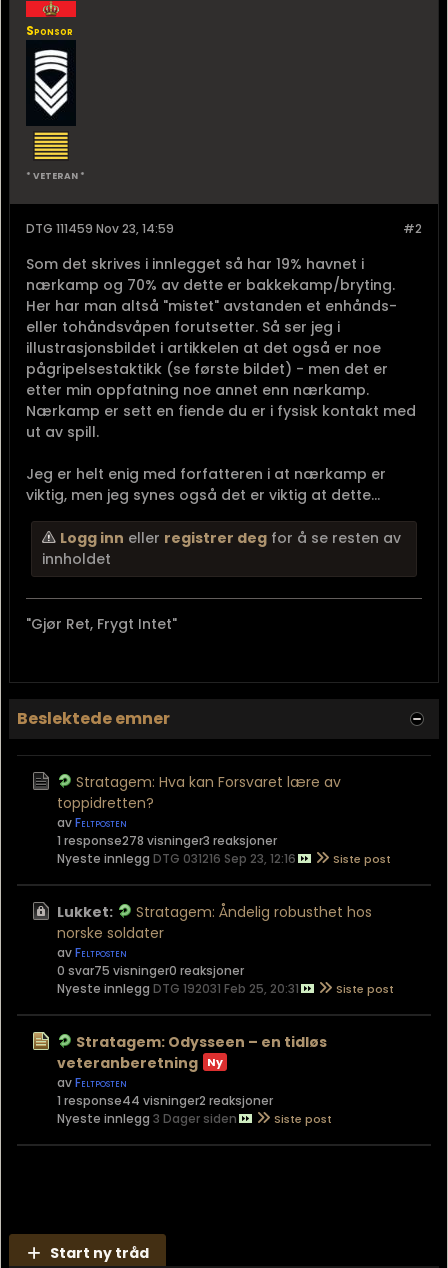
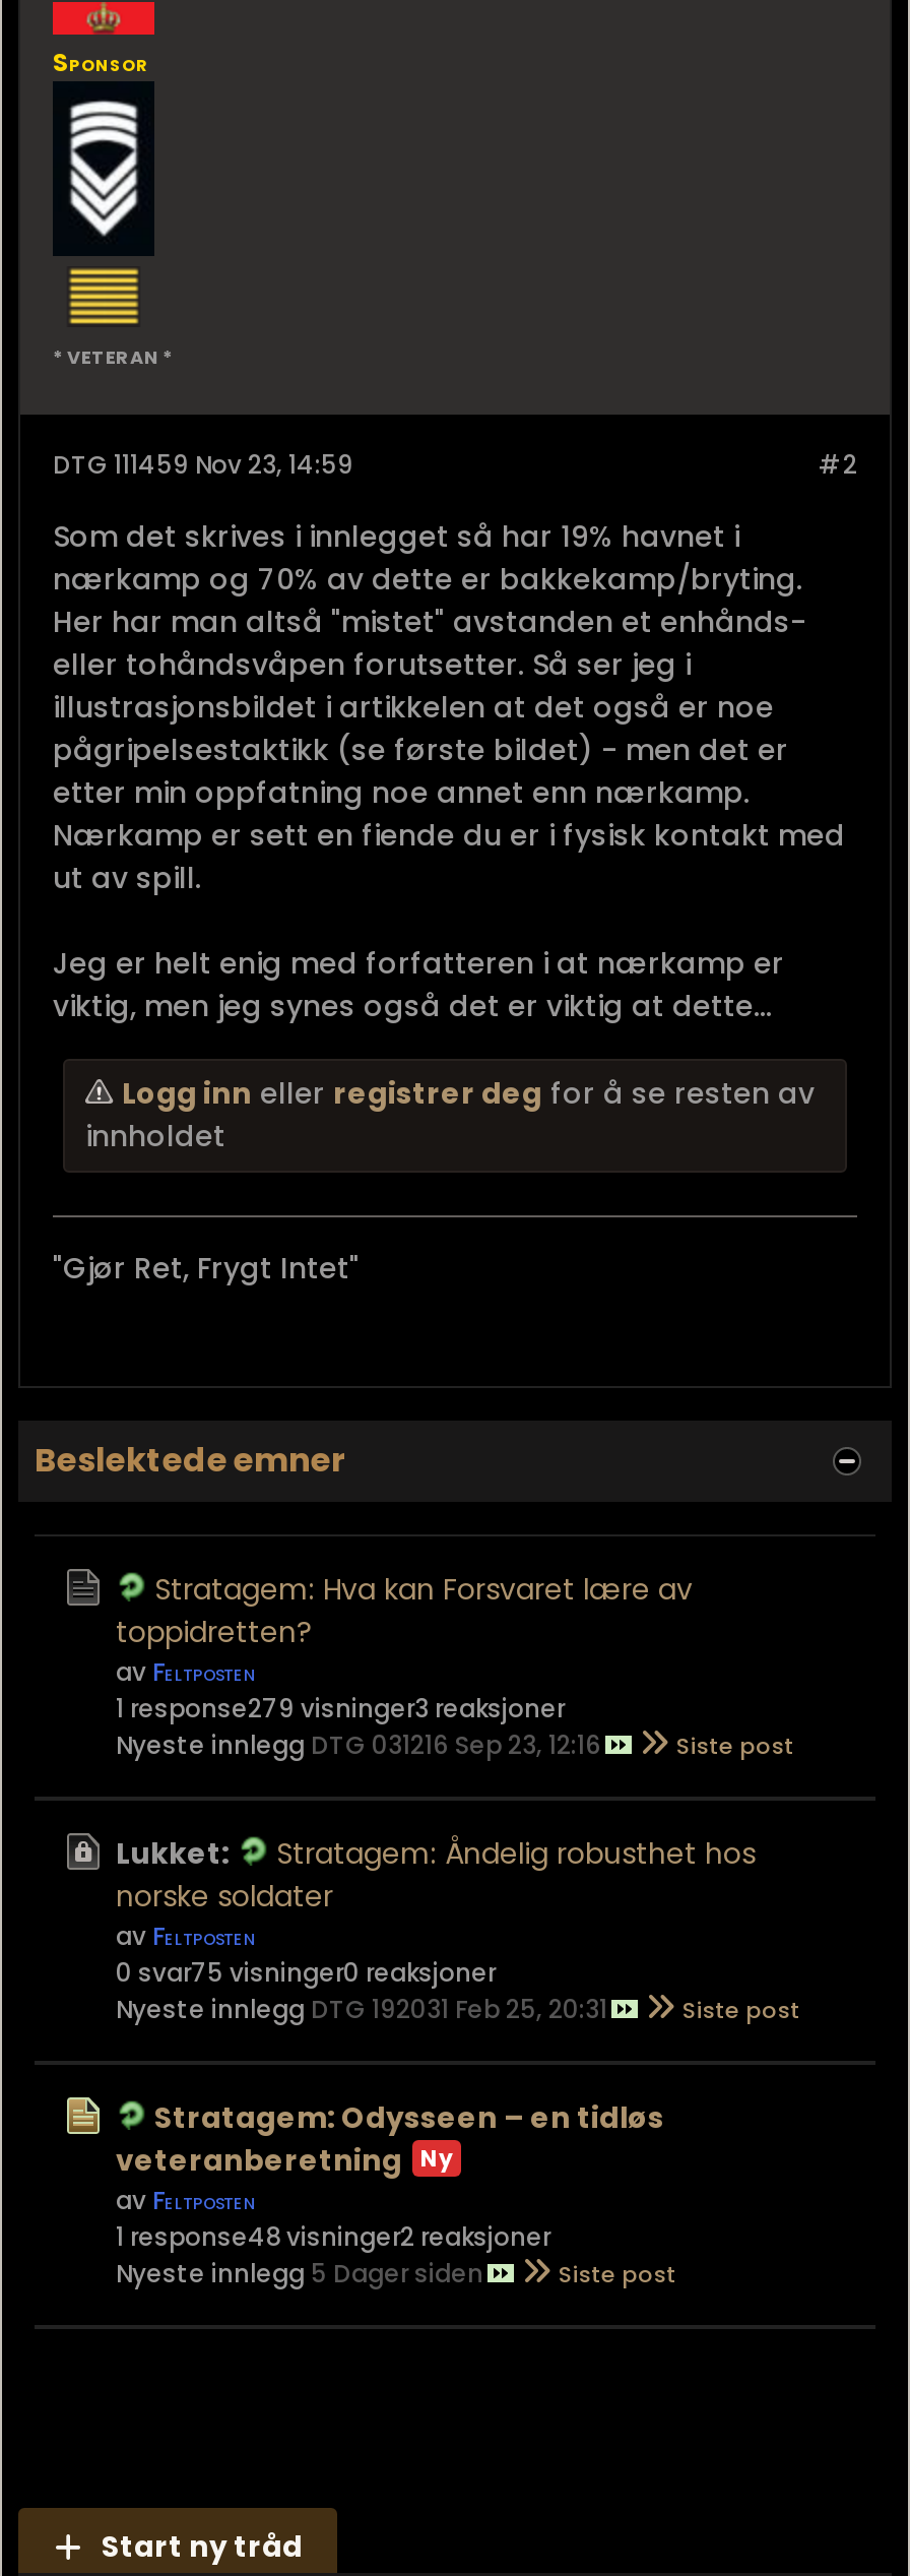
- 1 response278 visninger3 reaksjoner
+ 1 response279 visninger3 reaksjoner

- 1 response44 visninger2 reaksjoner
+ 1 response48 visninger2 reaksjoner

- Nyeste innlegg 3 Dager siden
+ Nyeste innlegg 5 Dager siden
